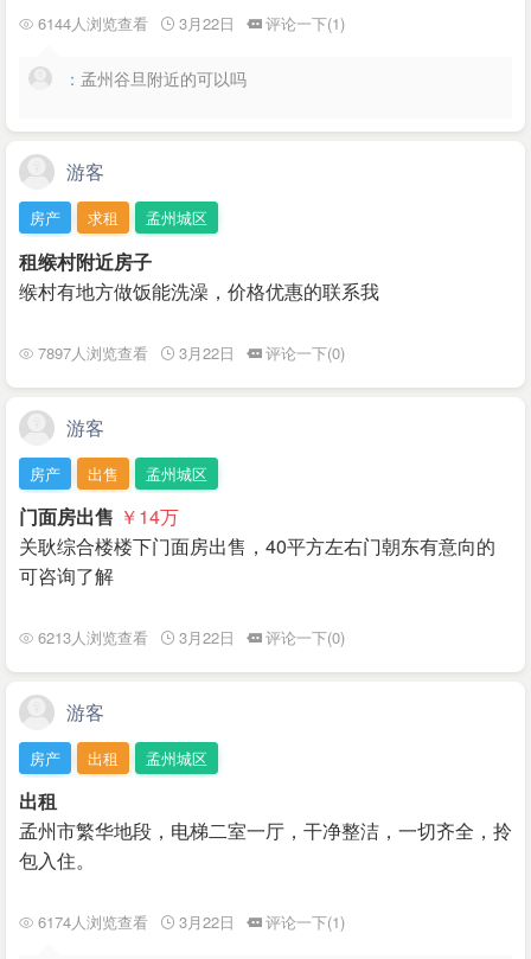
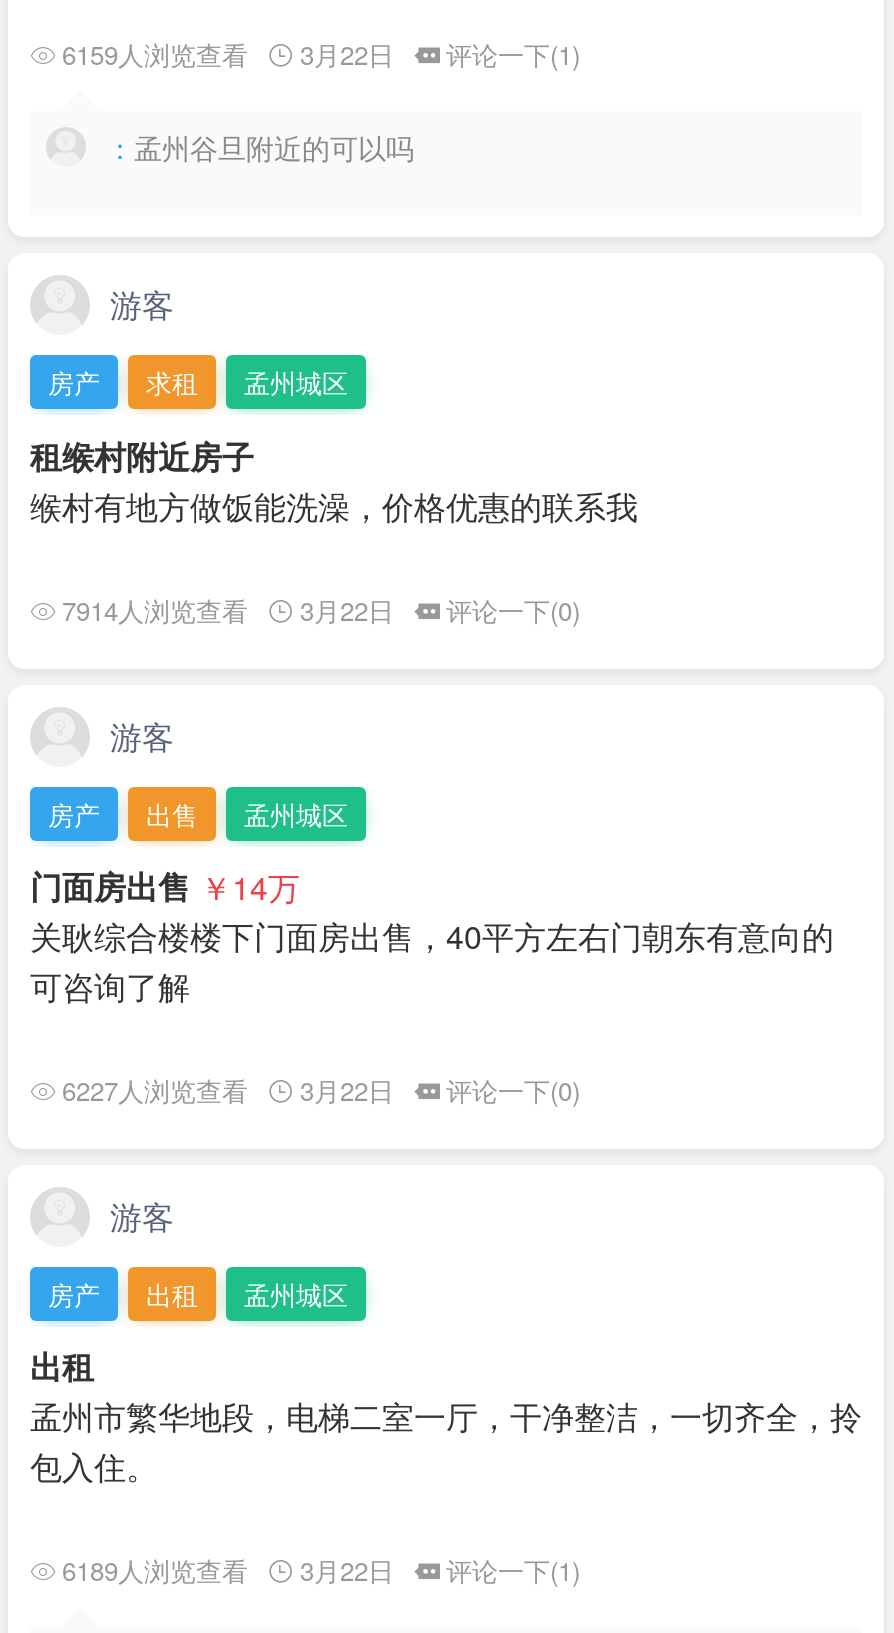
- 6144人浏览查看 3月22日 评论一下(1)
+ 6159人浏览查看 3月22日 评论一下(1)

- 7897人浏览查看 3月22日 评论一下(0)
+ 7914人浏览查看 3月22日 评论一下(0)

- 6213人浏览查看 3月22日 评论一下(0)
+ 6227人浏览查看 3月22日 评论一下(0)

- 6174人浏览查看 3月22日 评论一下(1)
+ 6189人浏览查看 3月22日 评论一下(1)
